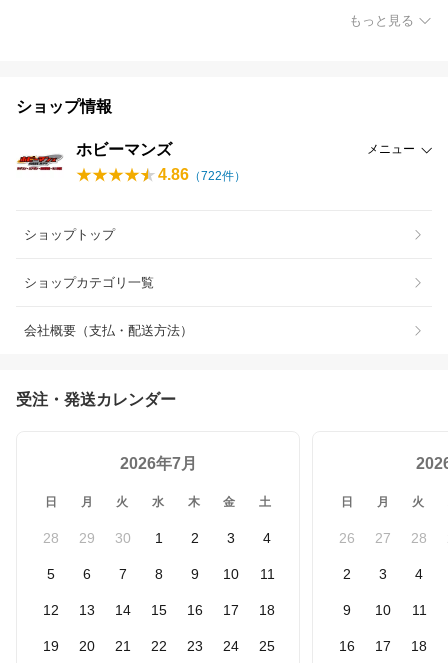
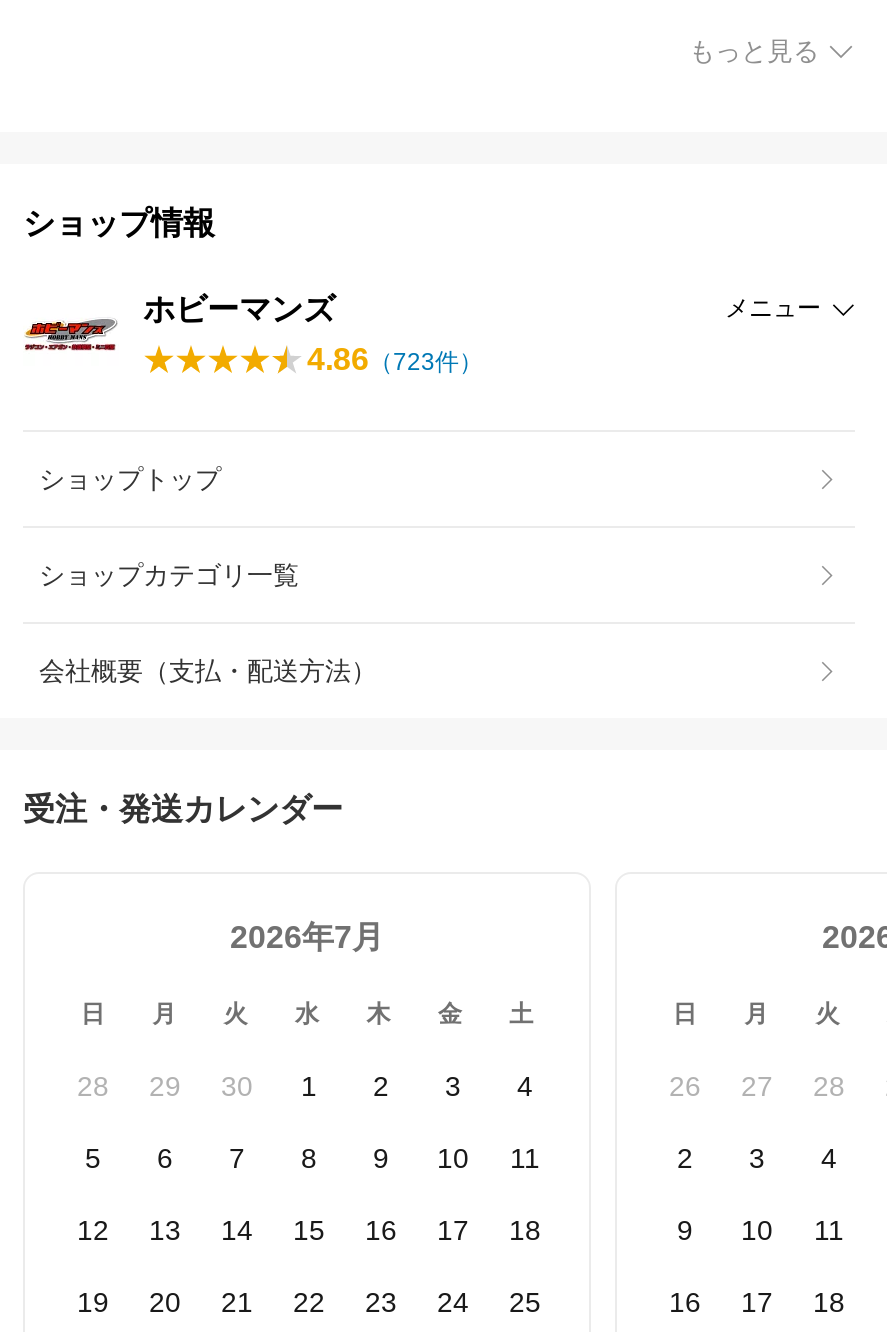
- 4.86（722件）
+ 4.86（723件）
